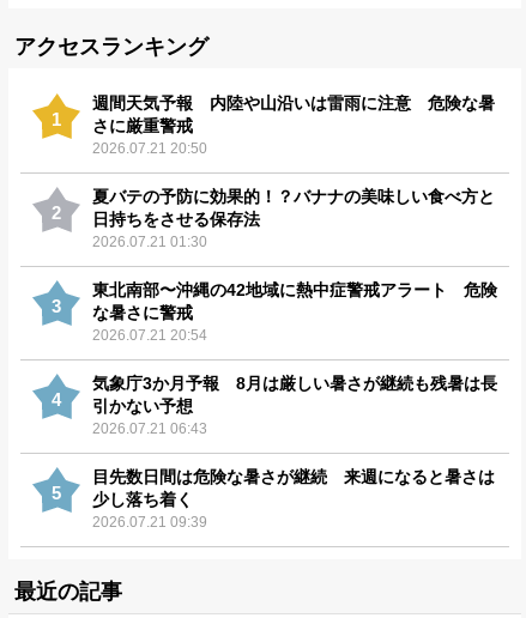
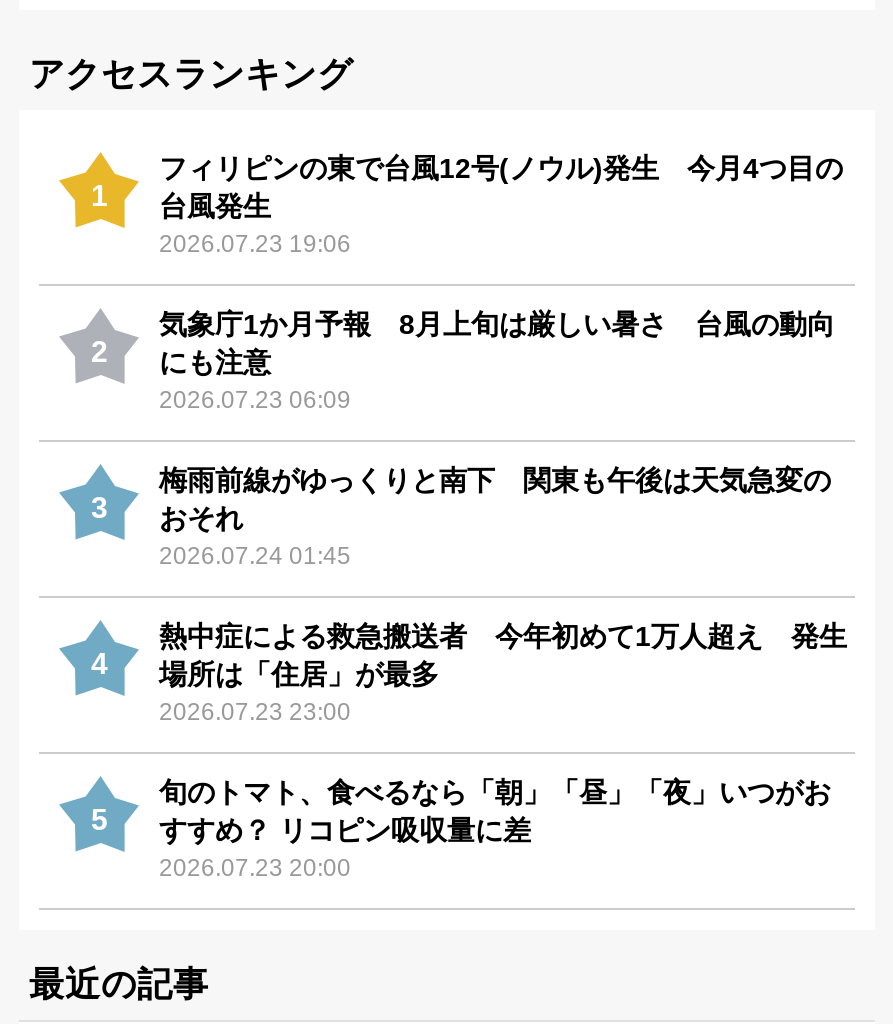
- 週間天気予報 内陸や山沿いは雷雨に注意 危険な暑
- さに厳重警戒
- 2026.07.21 20:50
+ フィリピンの東で台風12号(ノウル)発生 今月4つ目の
+ 台風発生
+ 2026.07.23 19:06

- 夏バテの予防に効果的！？バナナの美味しい食べ方と
- 日持ちをさせる保存法
- 2026.07.21 01:30
+ 気象庁1か月予報 8月上旬は厳しい暑さ 台風の動向
+ にも注意
+ 2026.07.23 06:09

- 東北南部〜沖縄の42地域に熱中症警戒アラート 危険
- な暑さに警戒
- 2026.07.21 20:54
+ 梅雨前線がゆっくりと南下 関東も午後は天気急変の
+ おそれ
+ 2026.07.24 01:45

- 気象庁3か月予報 8月は厳しい暑さが継続も残暑は長
- 引かない予想
- 2026.07.21 06:43
+ 熱中症による救急搬送者 今年初めて1万人超え 発生
+ 場所は「住居」が最多
+ 2026.07.23 23:00

- 目先数日間は危険な暑さが継続 来週になると暑さは
- 少し落ち着く
- 2026.07.21 09:39
+ 旬のトマト、食べるなら「朝」「昼」「夜」いつがお
+ すすめ？ リコピン吸収量に差
+ 2026.07.23 20:00
